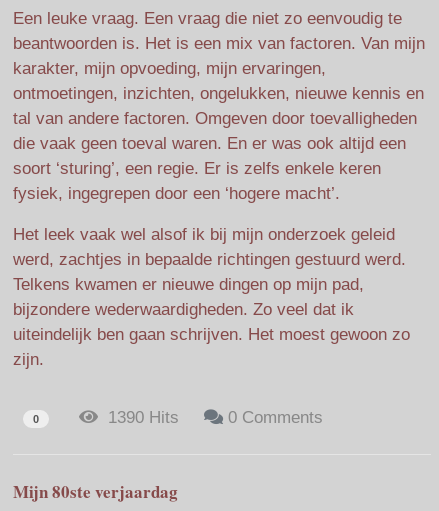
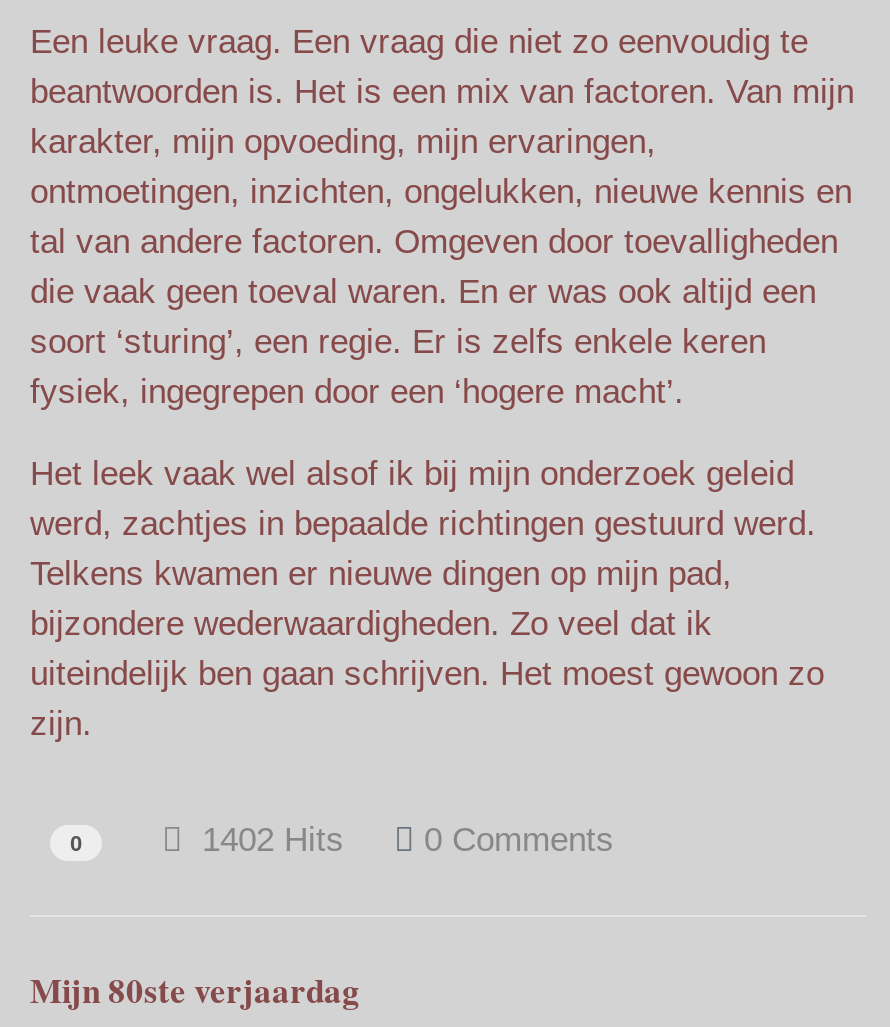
- 1390 Hits
+ 1402 Hits
